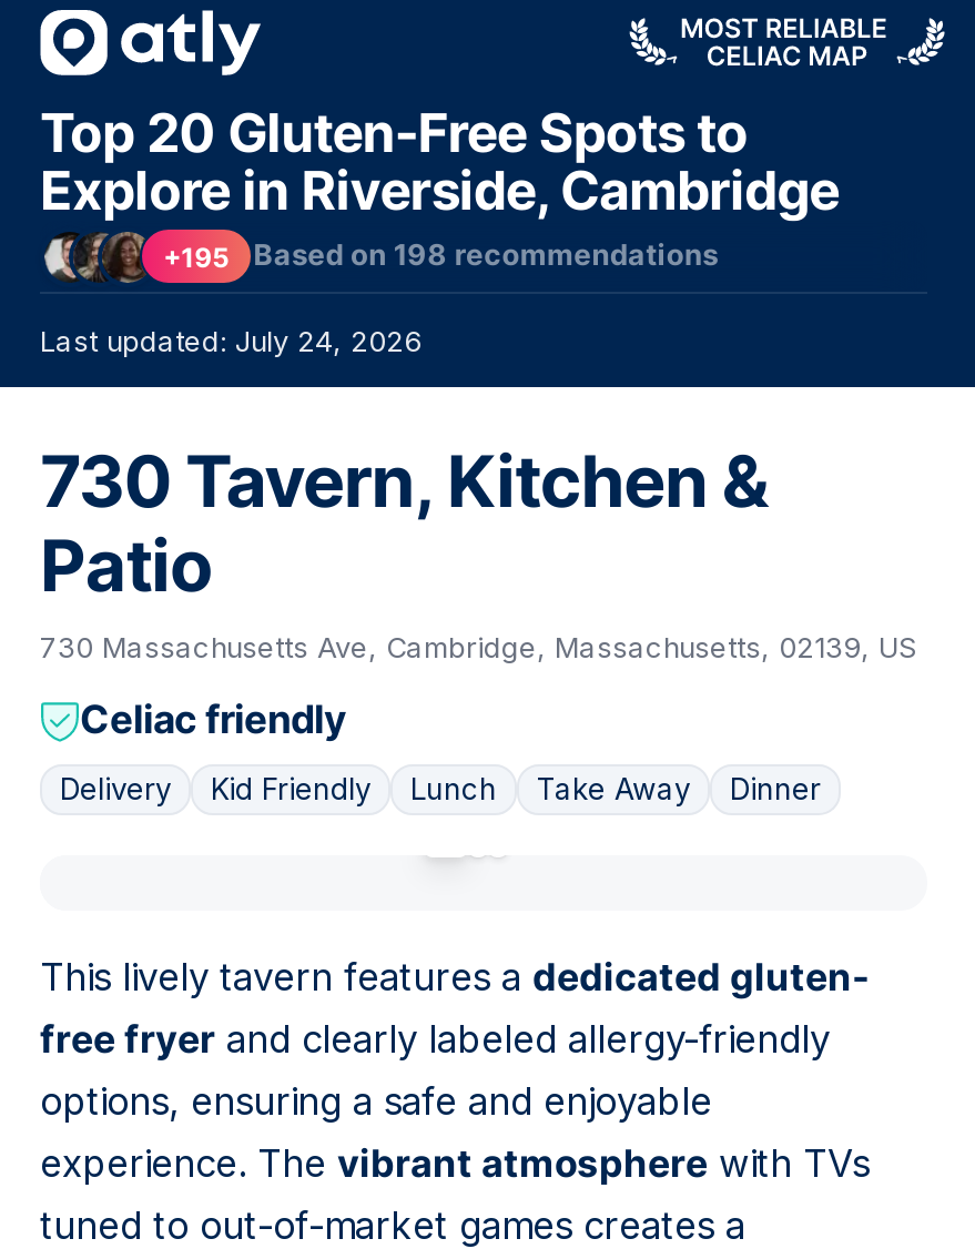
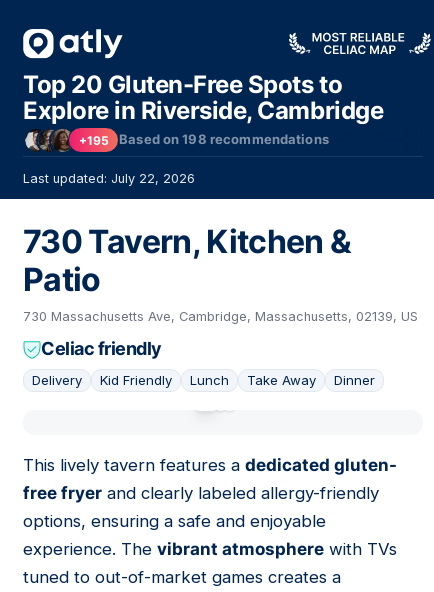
- Last updated: July 24, 2026
+ Last updated: July 22, 2026
